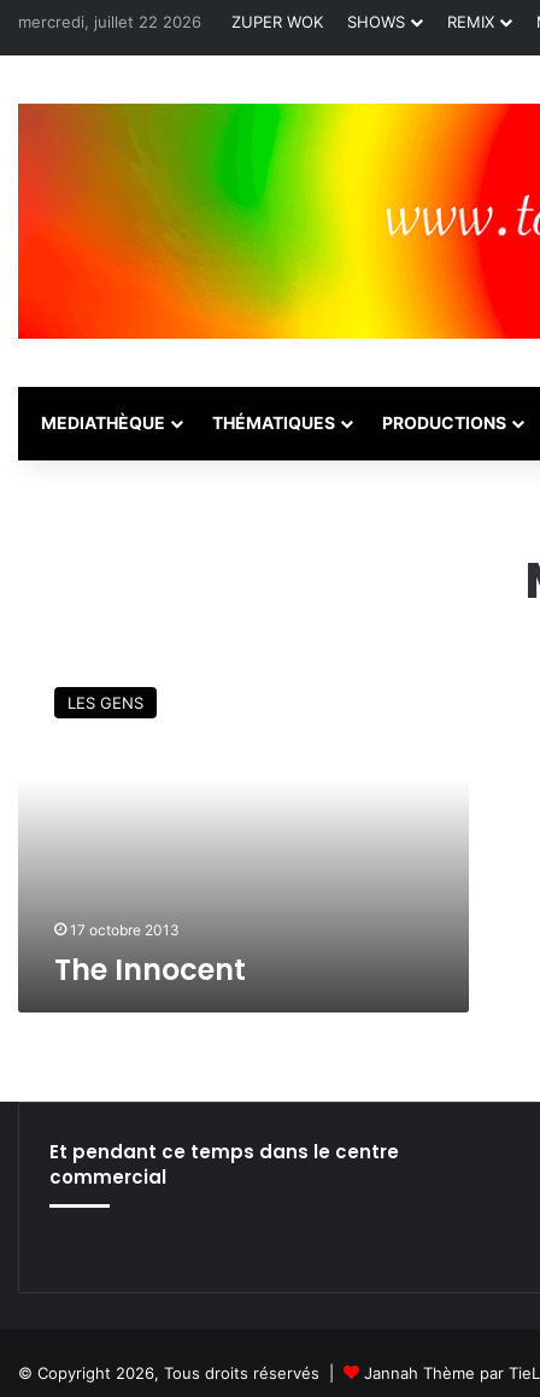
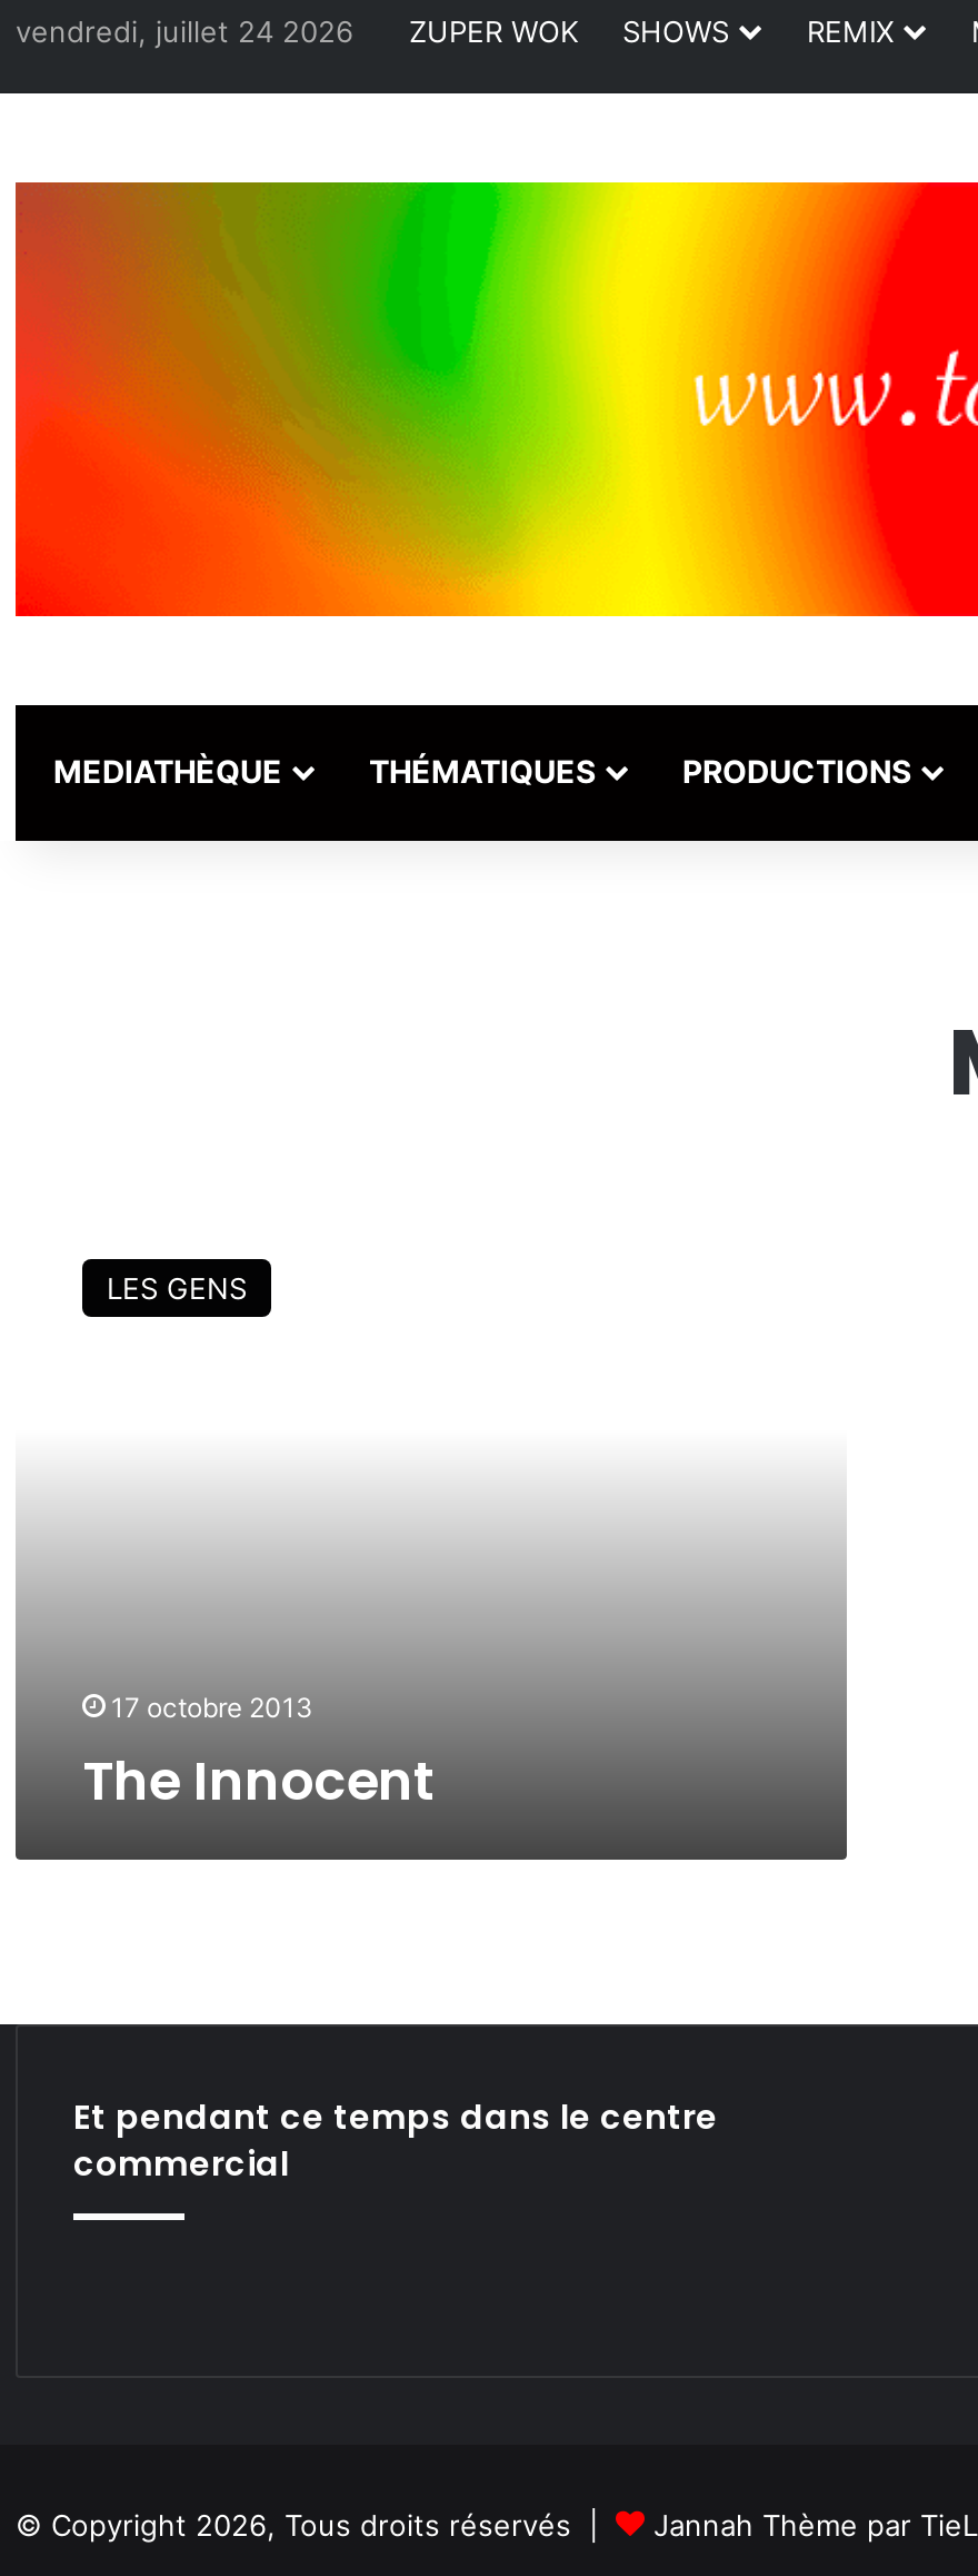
- mercredi, juillet 22 2026
+ vendredi, juillet 24 2026
